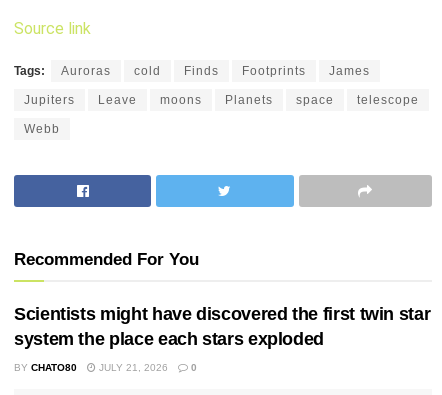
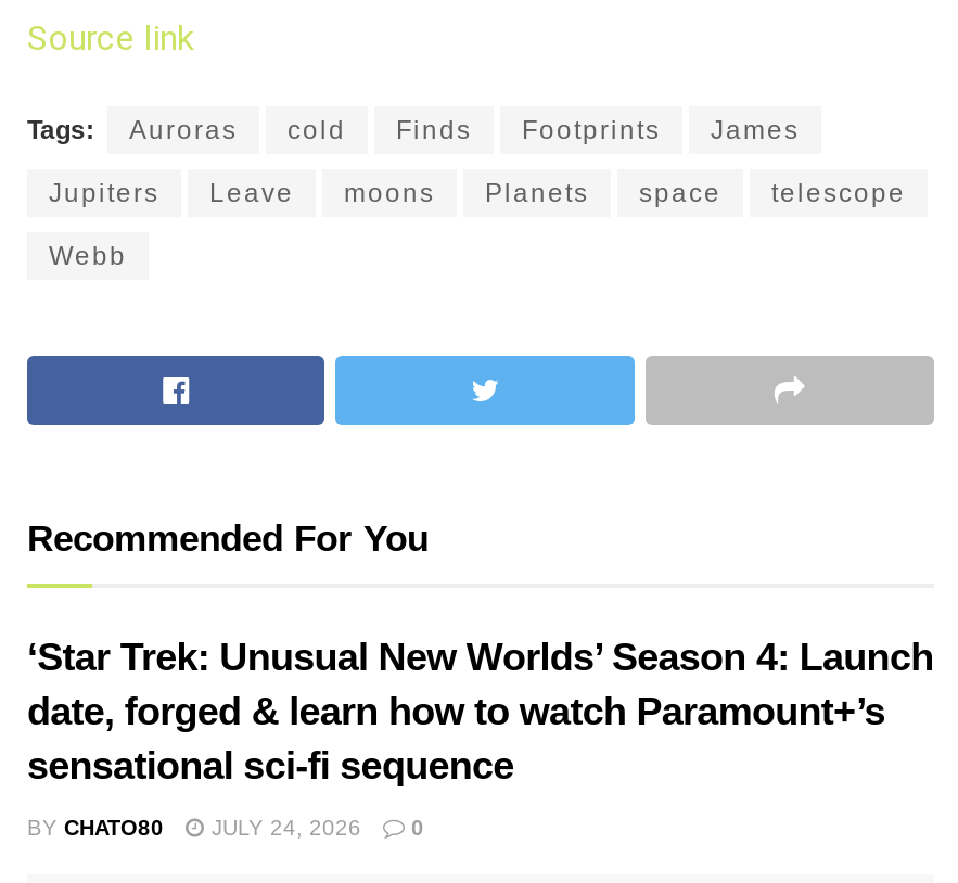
- Scientists might have discovered the first twin star
- system the place each stars exploded
+ ‘Star Trek: Unusual New Worlds’ Season 4: Launch
+ date, forged & learn how to watch Paramount+’s
+ sensational sci-fi sequence

- JULY 21, 2026
+ JULY 24, 2026
